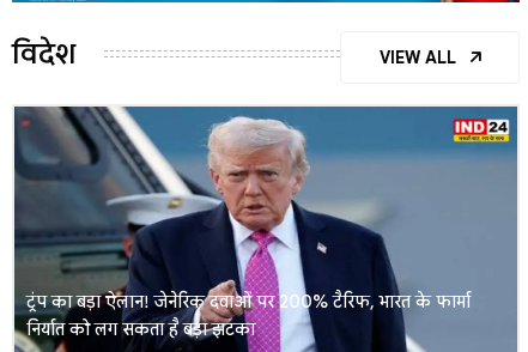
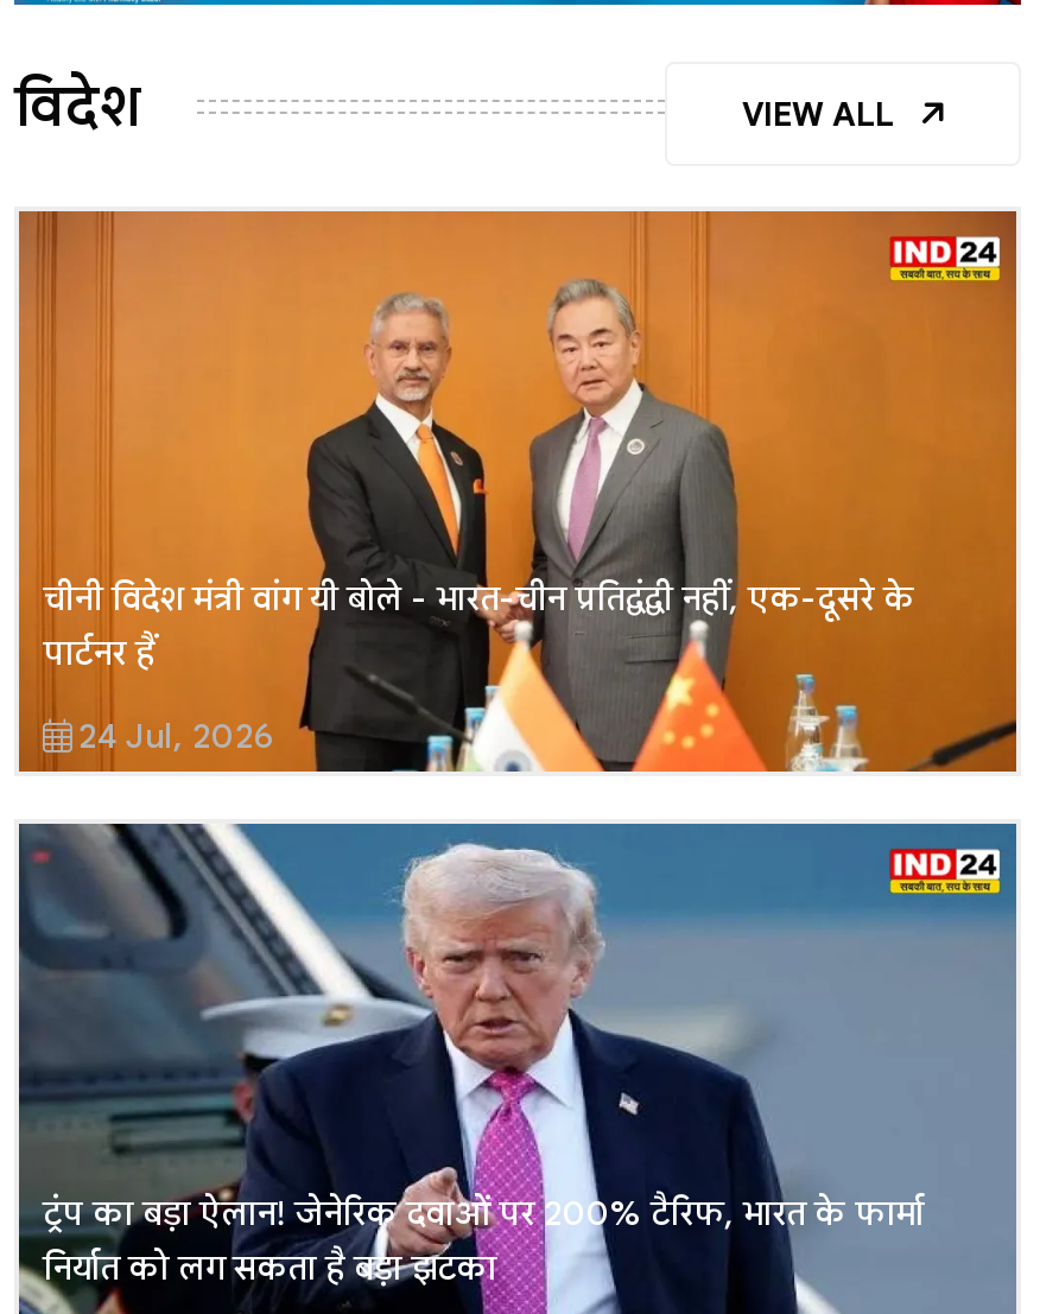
+ [image]
+ चीनी विदेश मंत्री वांग यी बोले - भारत-चीन प्रतिद्वंद्वी नहीं, एक-दूसरे के
+ पार्टनर हैं
+ 24 Jul, 2026
